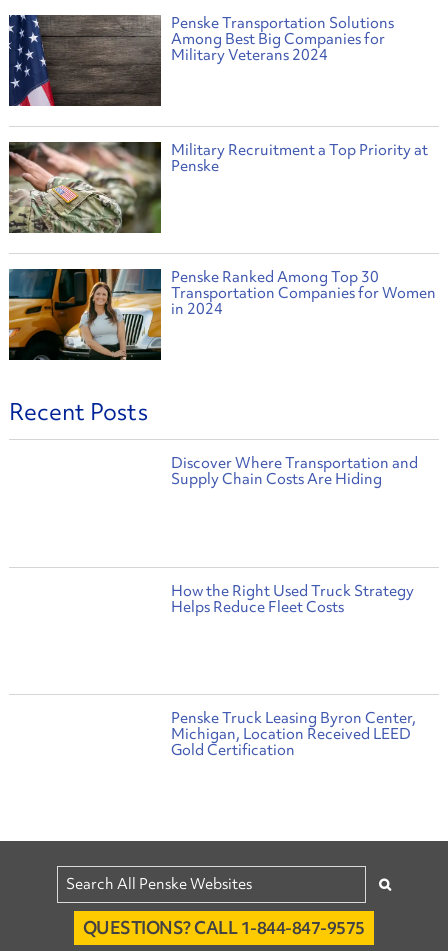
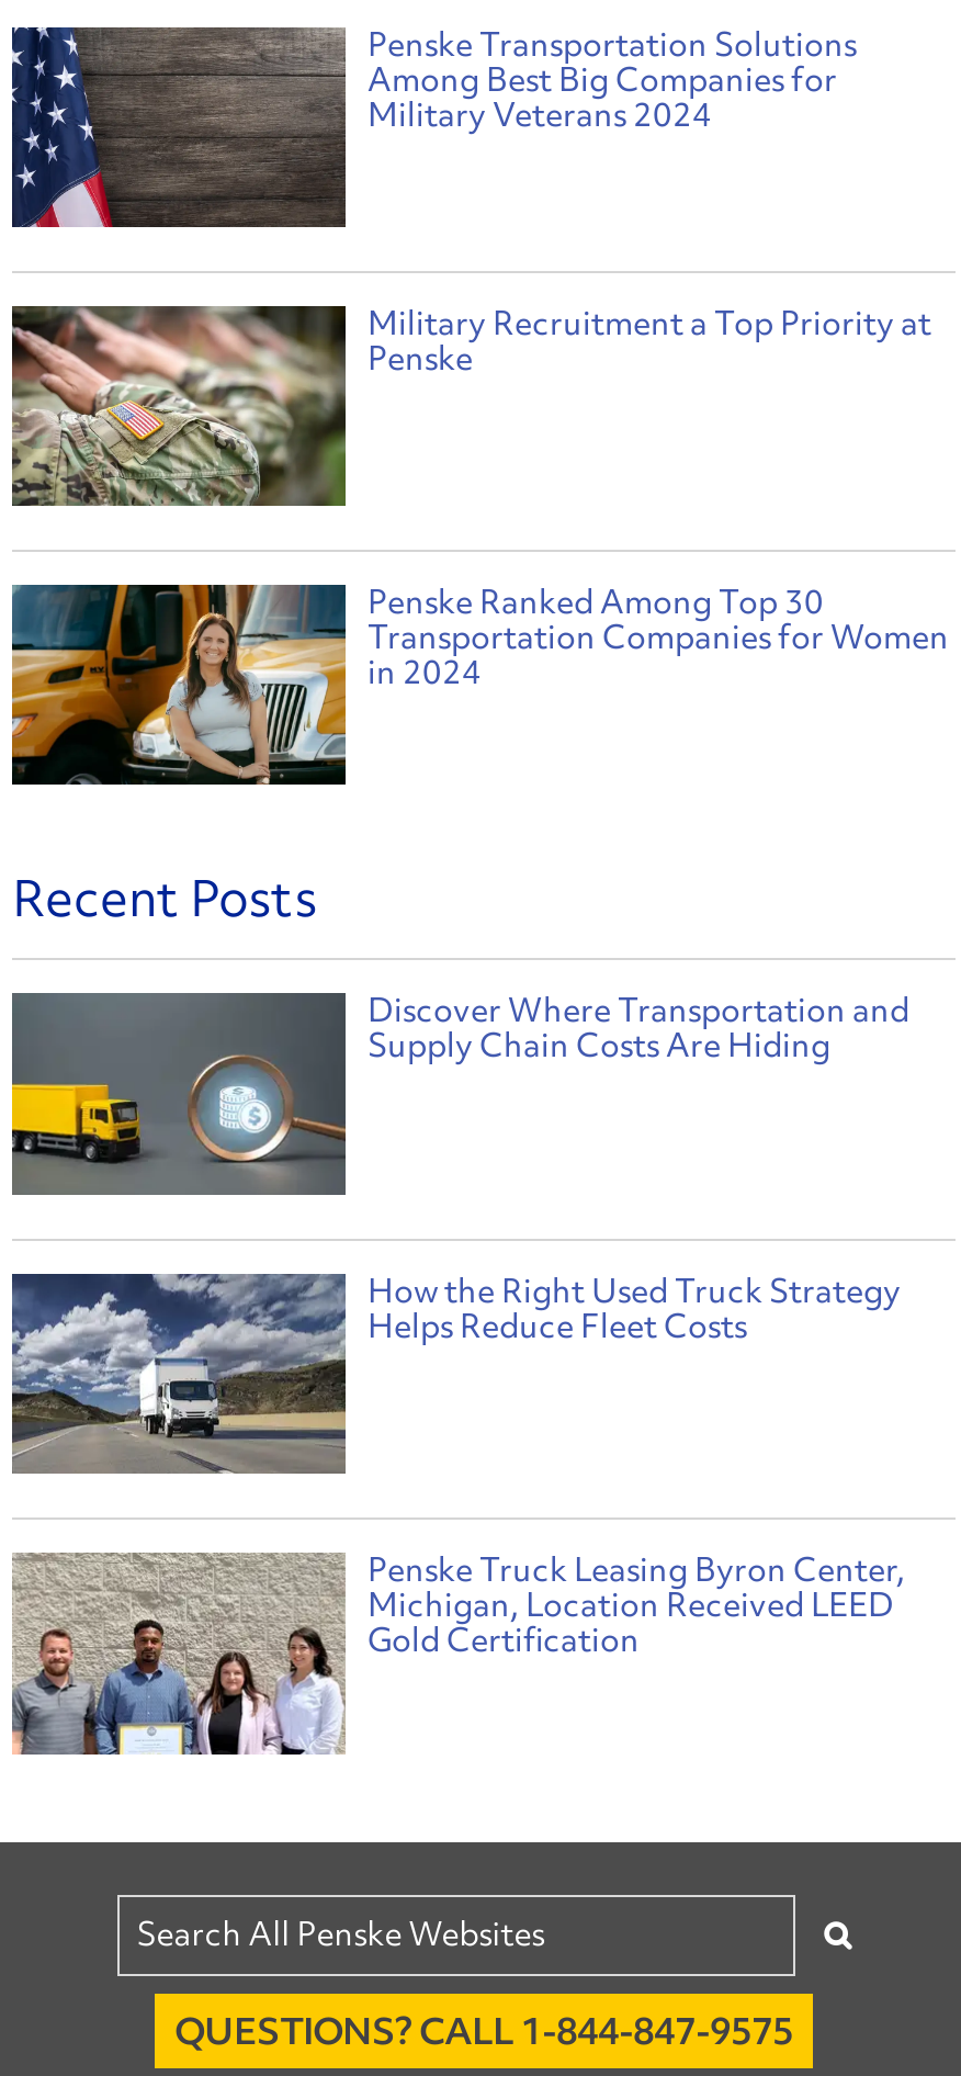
+ [image]

+ [image]

+ [image]
